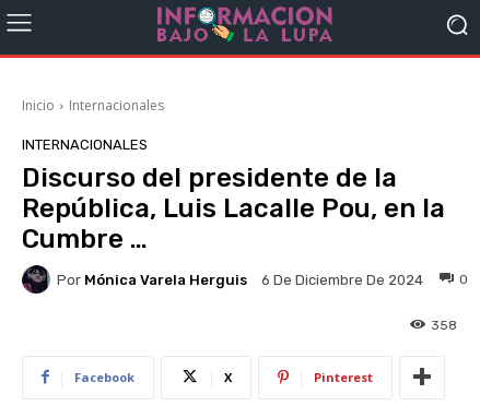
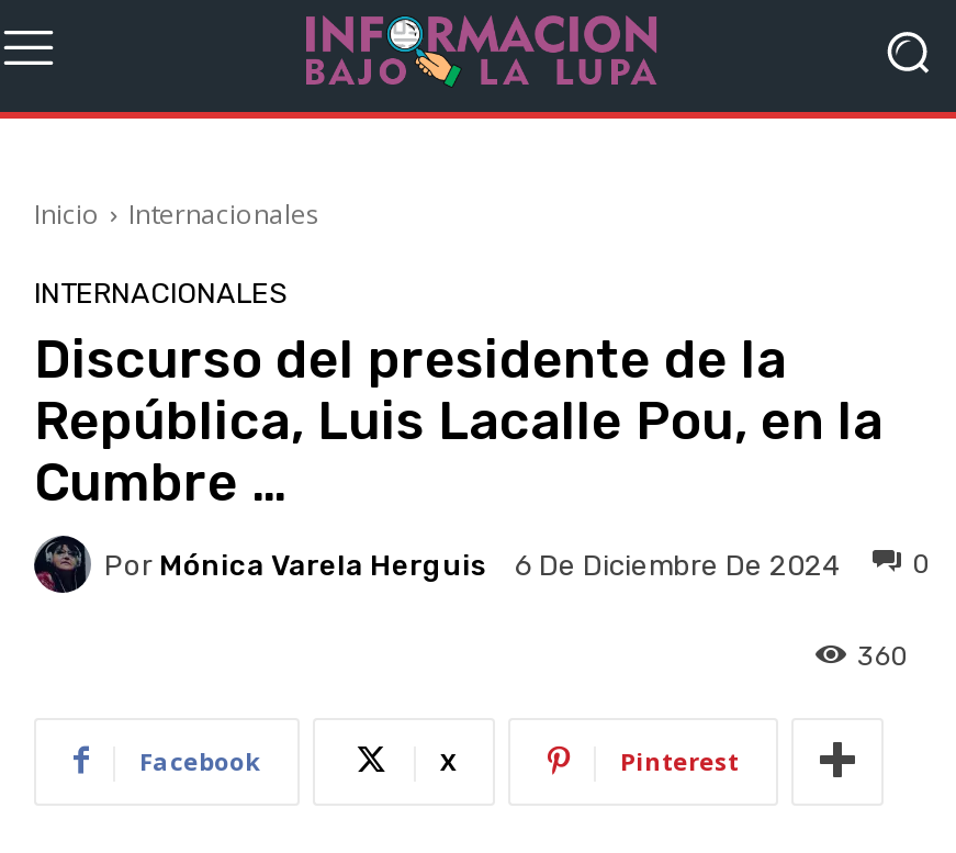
- 358
+ 360
